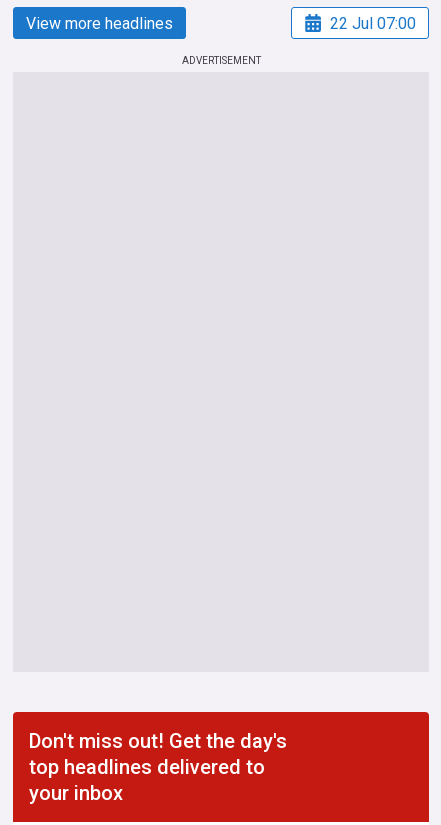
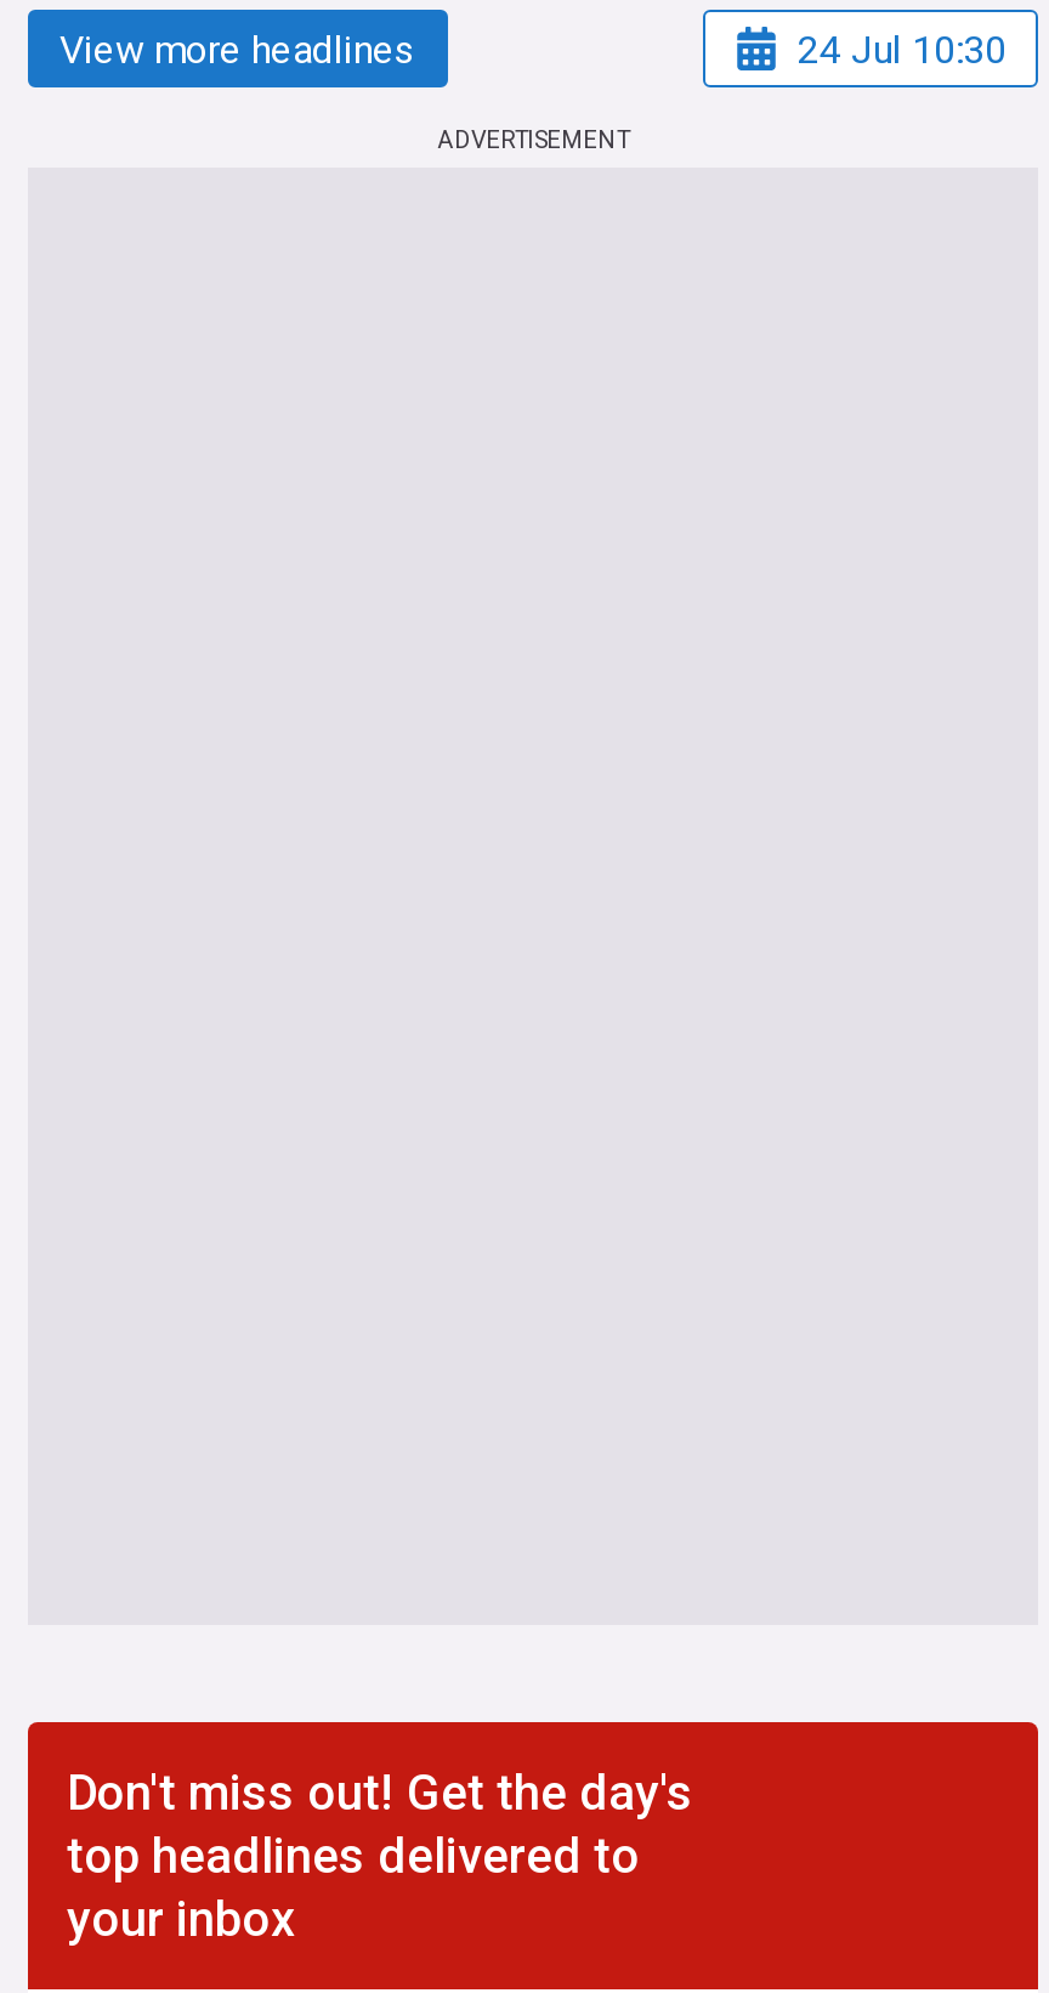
- 22 Jul 07:00
+ 24 Jul 10:30
